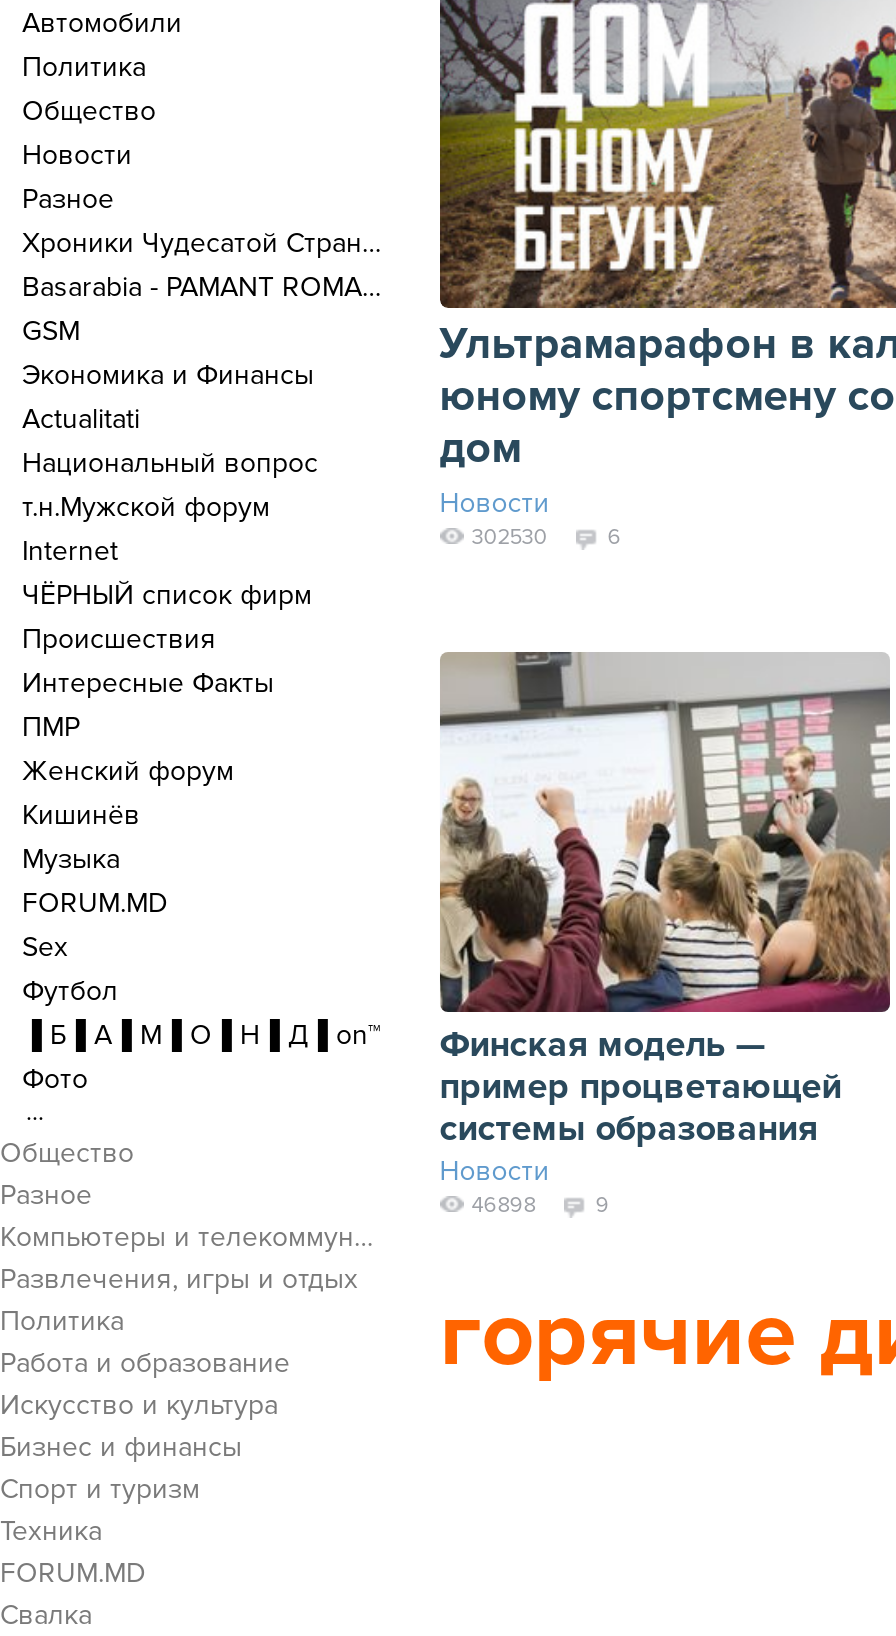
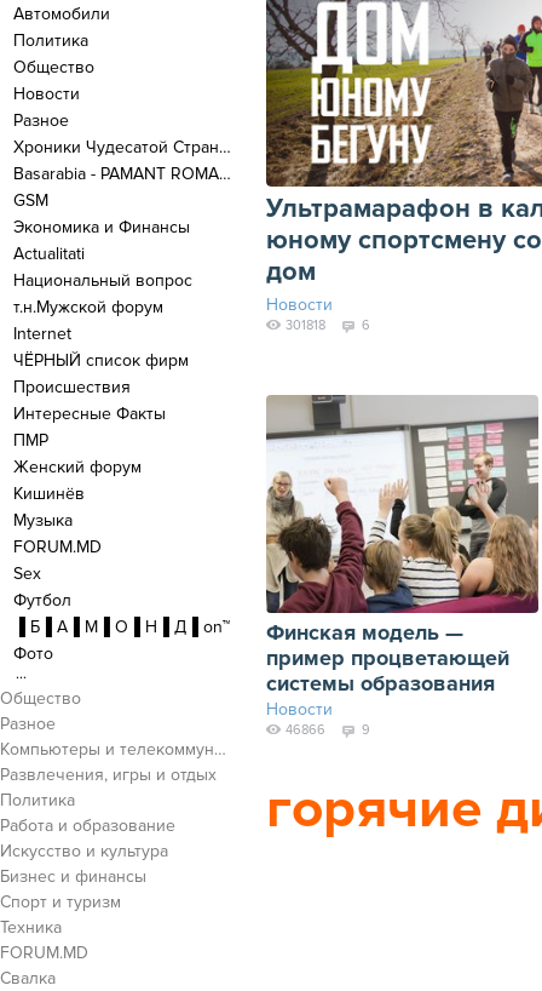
- 302530
+ 301818

- 46898
+ 46866
